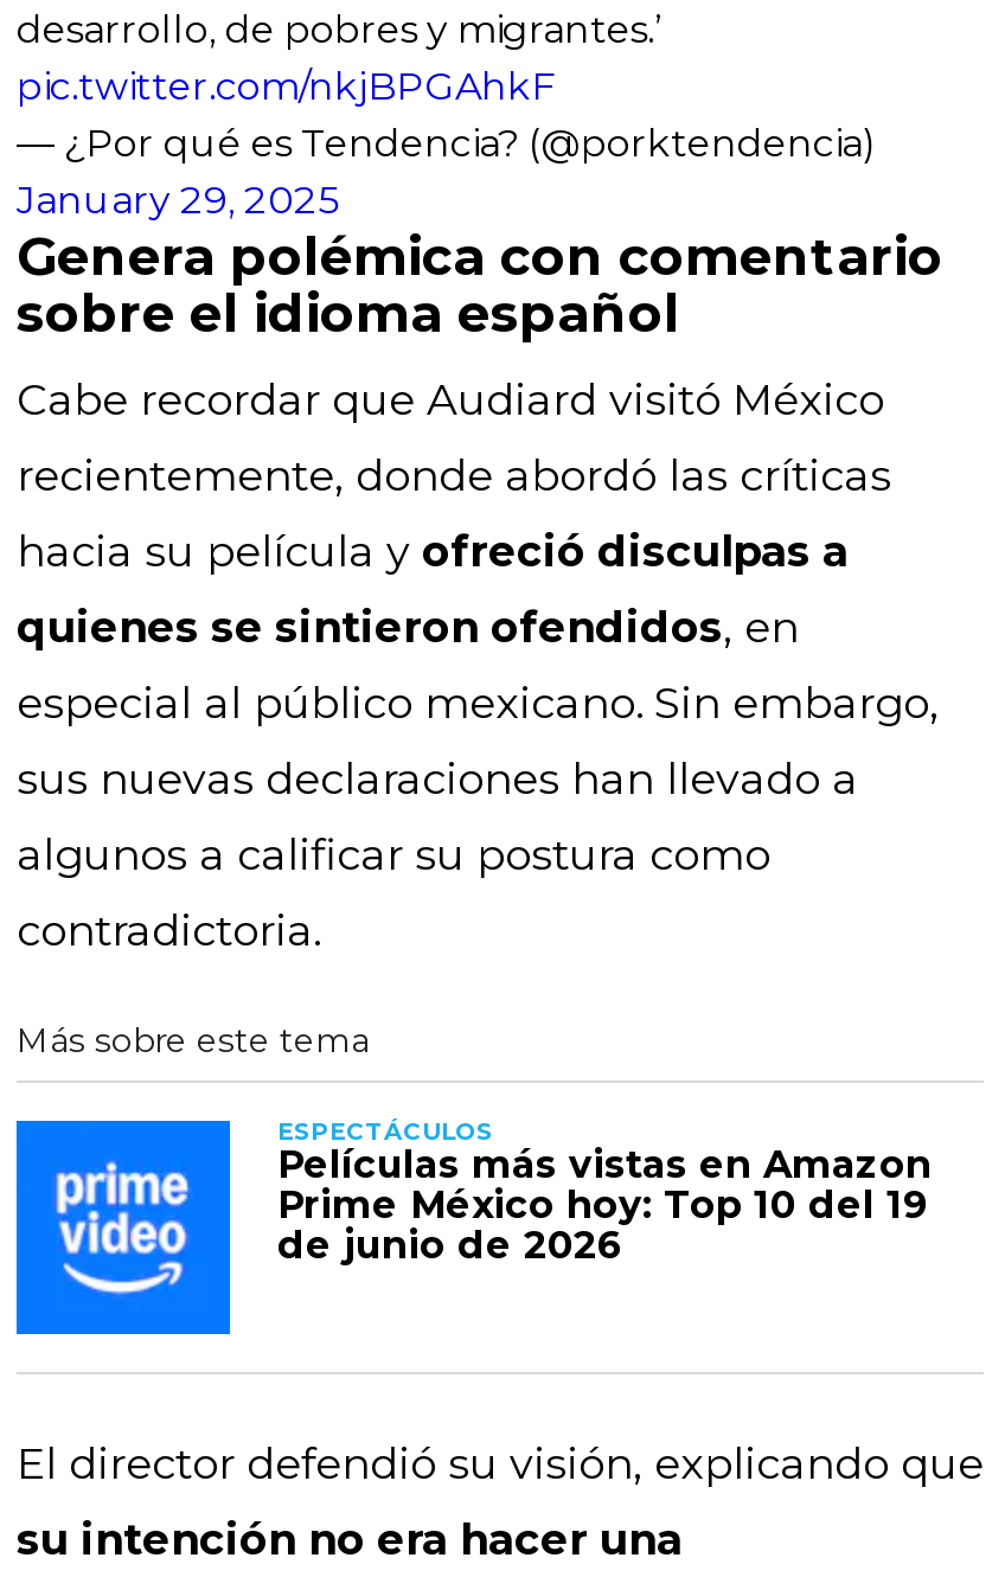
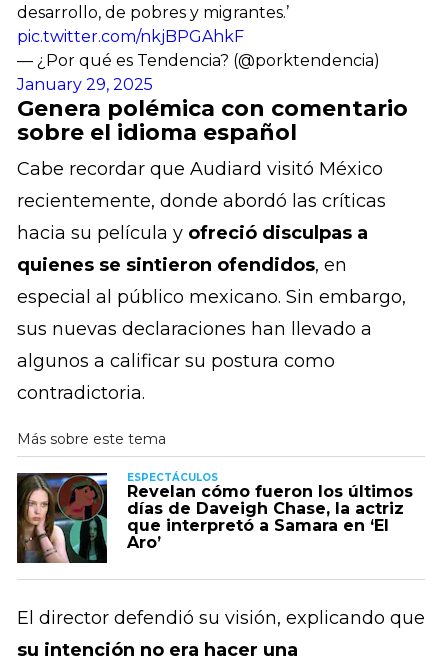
- [image]
- Películas más vistas en Amazon
- Prime México hoy: Top 10 del 19
- de junio de 2026
+ [image]
+ Revelan cómo fueron los últimos
+ días de Daveigh Chase, la actriz
+ que interpretó a Samara en ‘El
+ Aro’
